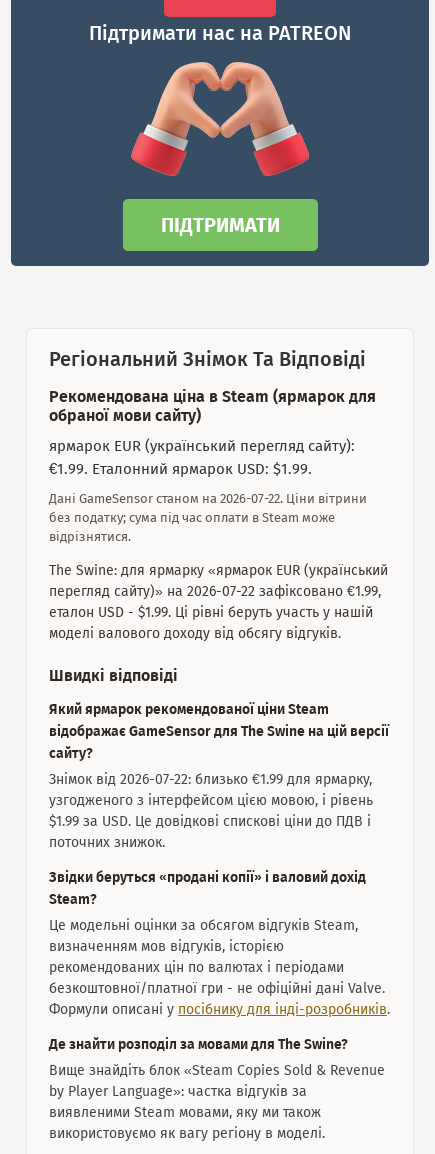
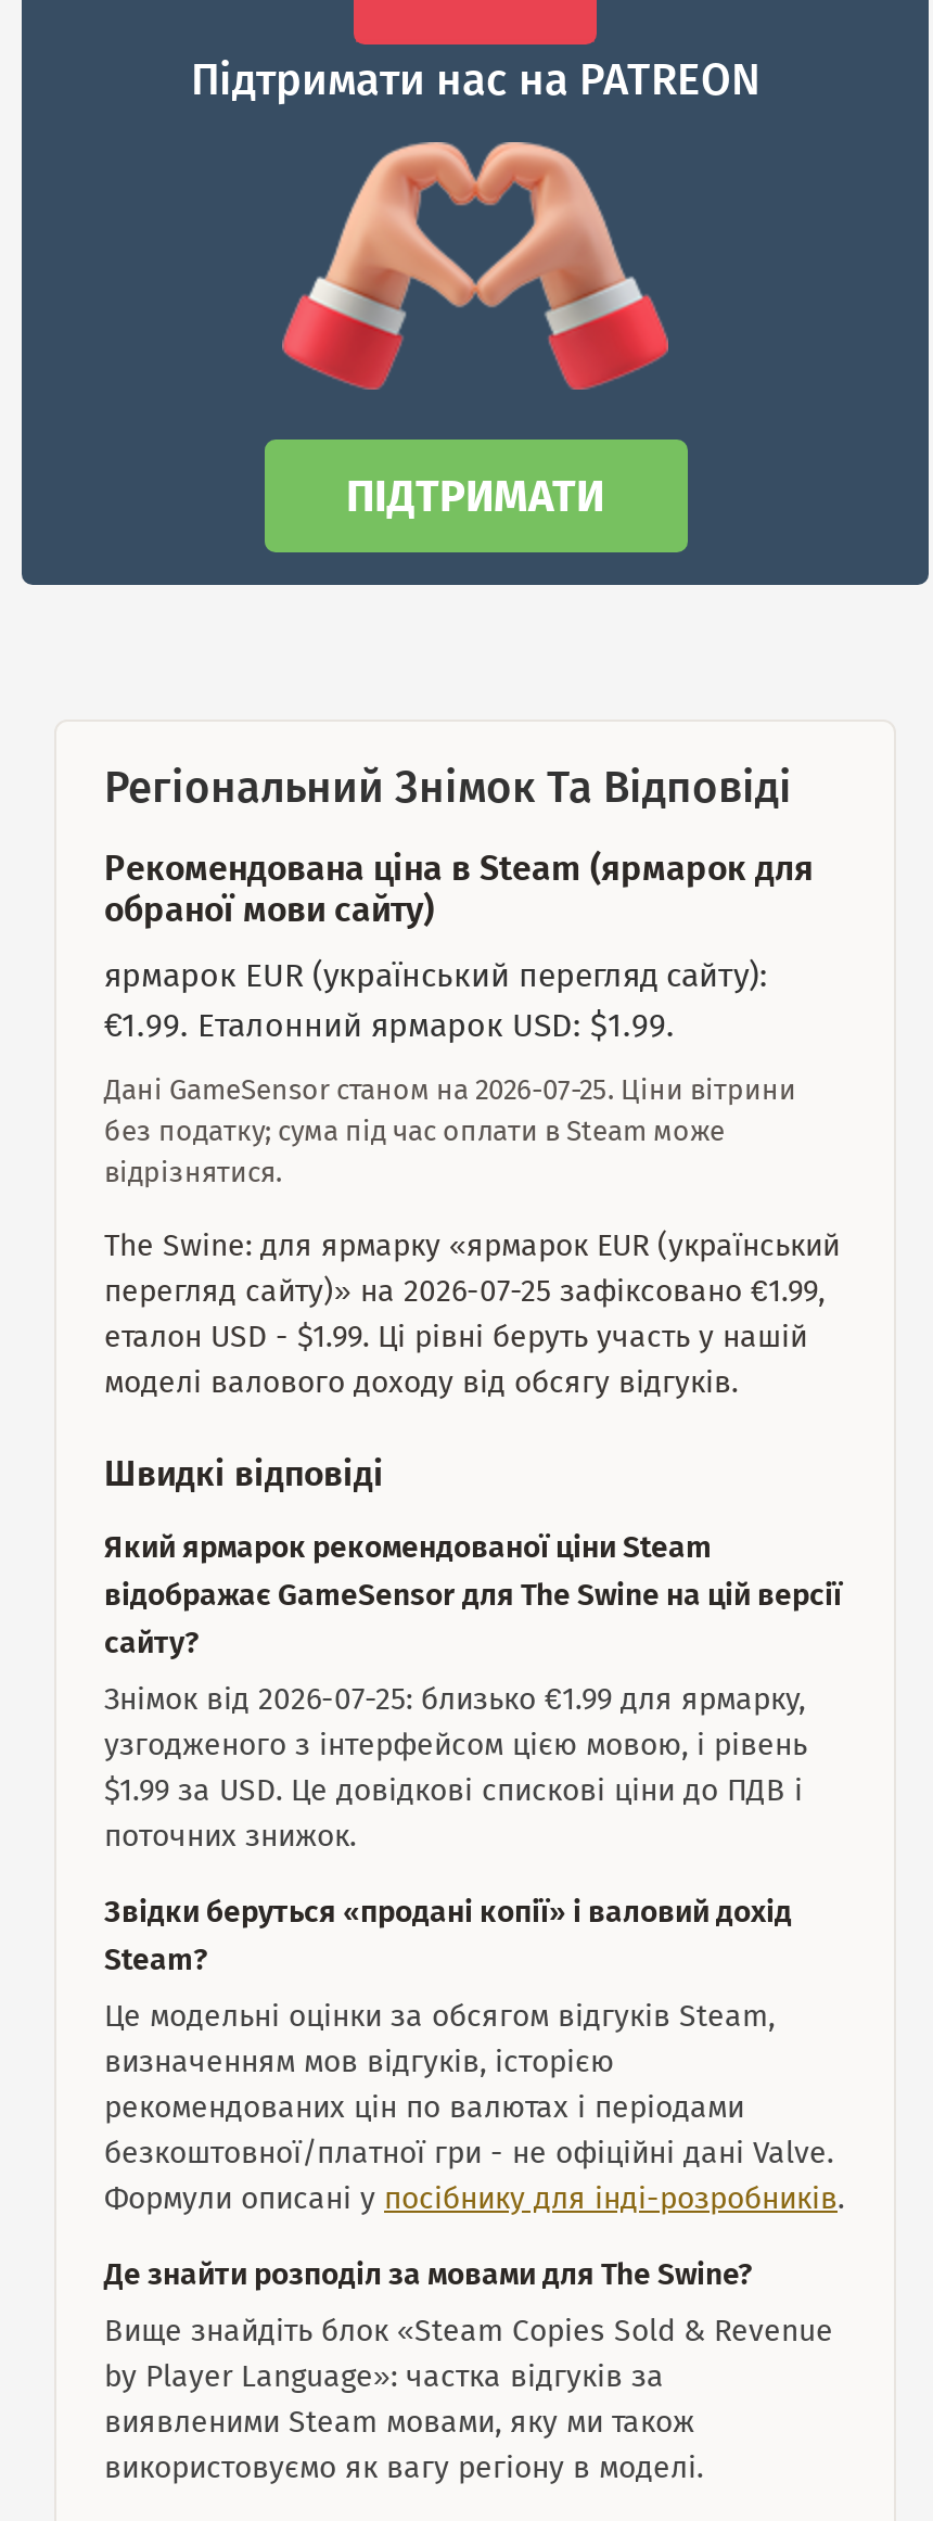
- Дані GameSensor станом на 2026-07-22. Ціни вітрини
+ Дані GameSensor станом на 2026-07-25. Ціни вітрини

- перегляд сайту)» на 2026-07-22 зафіксовано €1.99,
+ перегляд сайту)» на 2026-07-25 зафіксовано €1.99,

- Знімок від 2026-07-22: близько €1.99 для ярмарку,
+ Знімок від 2026-07-25: близько €1.99 для ярмарку,
